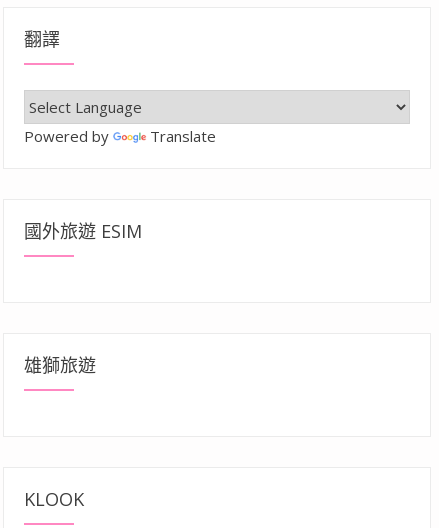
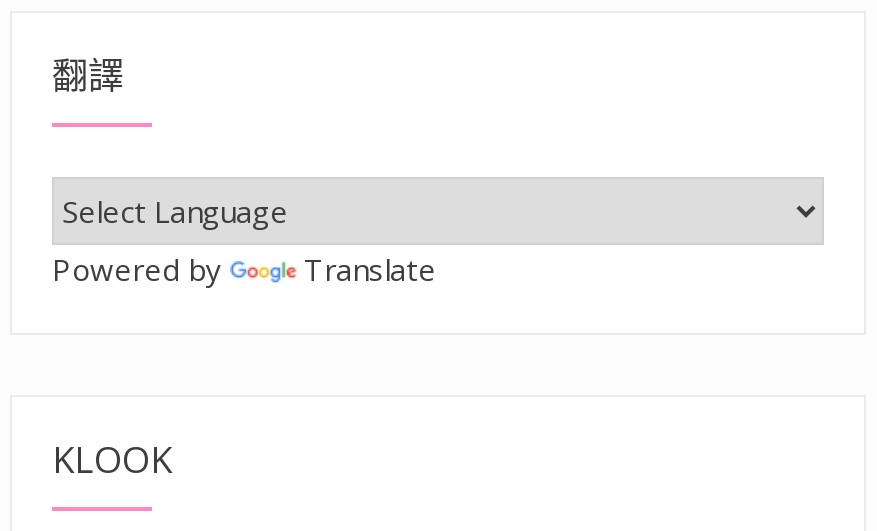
- 國外旅遊 ESIM

- 雄獅旅遊
